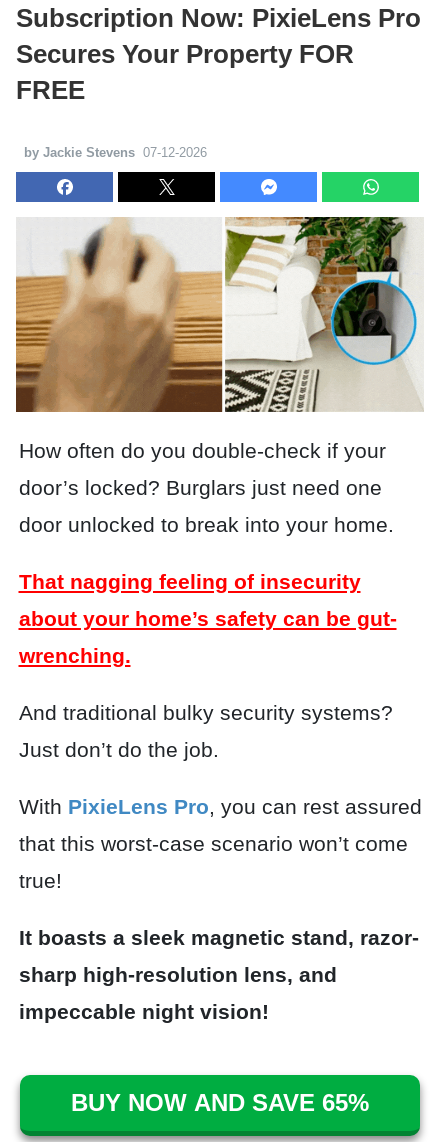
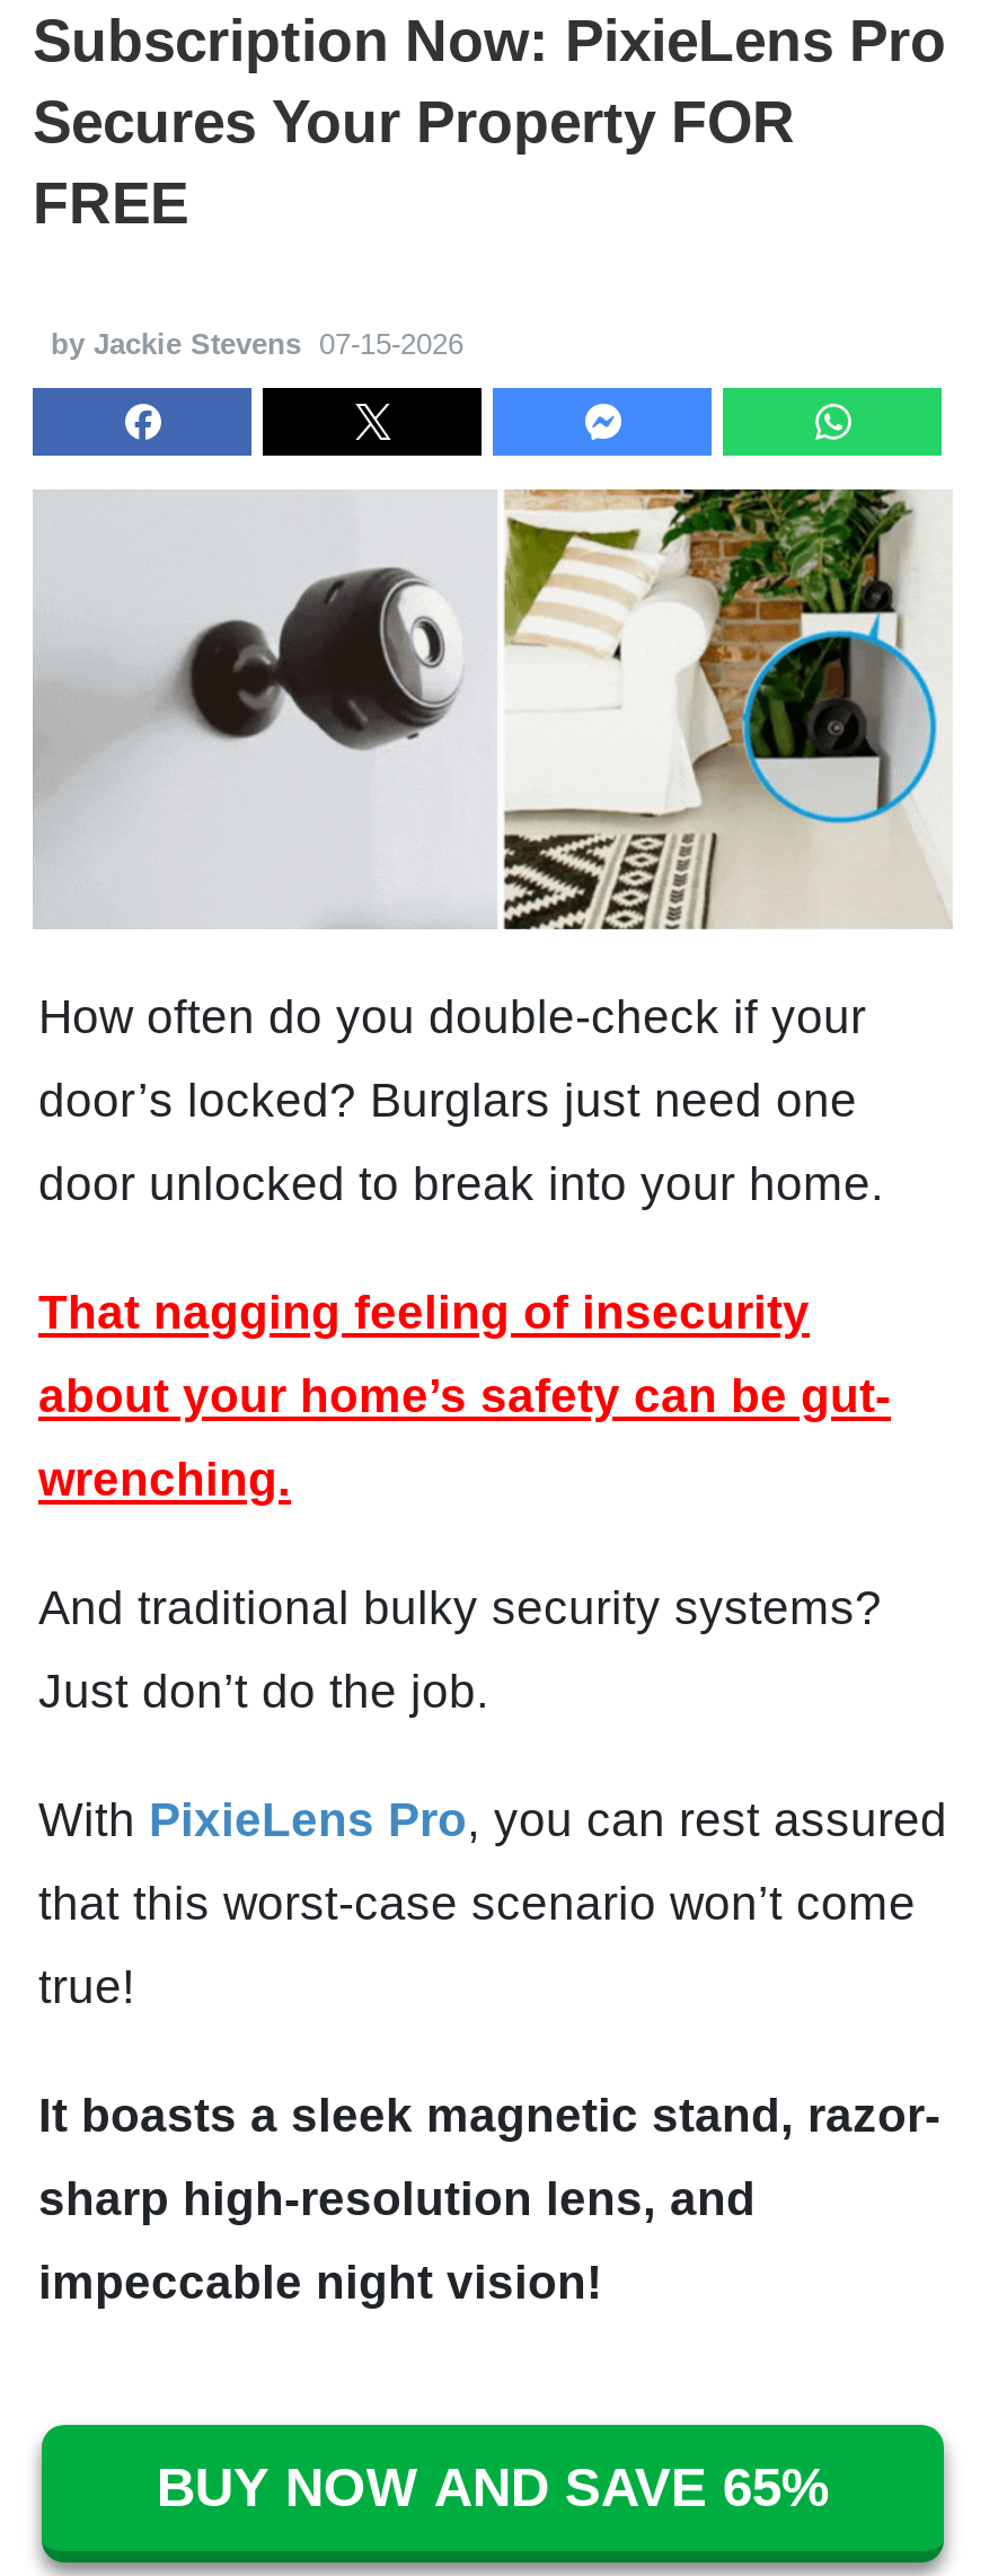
- by Jackie Stevens 07-12-2026
+ by Jackie Stevens 07-15-2026

- [image]
+ [image]
